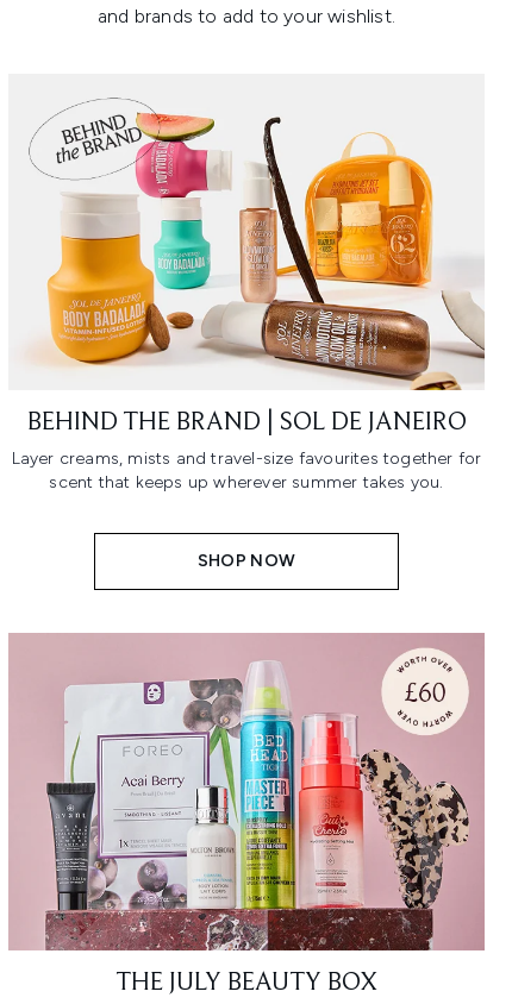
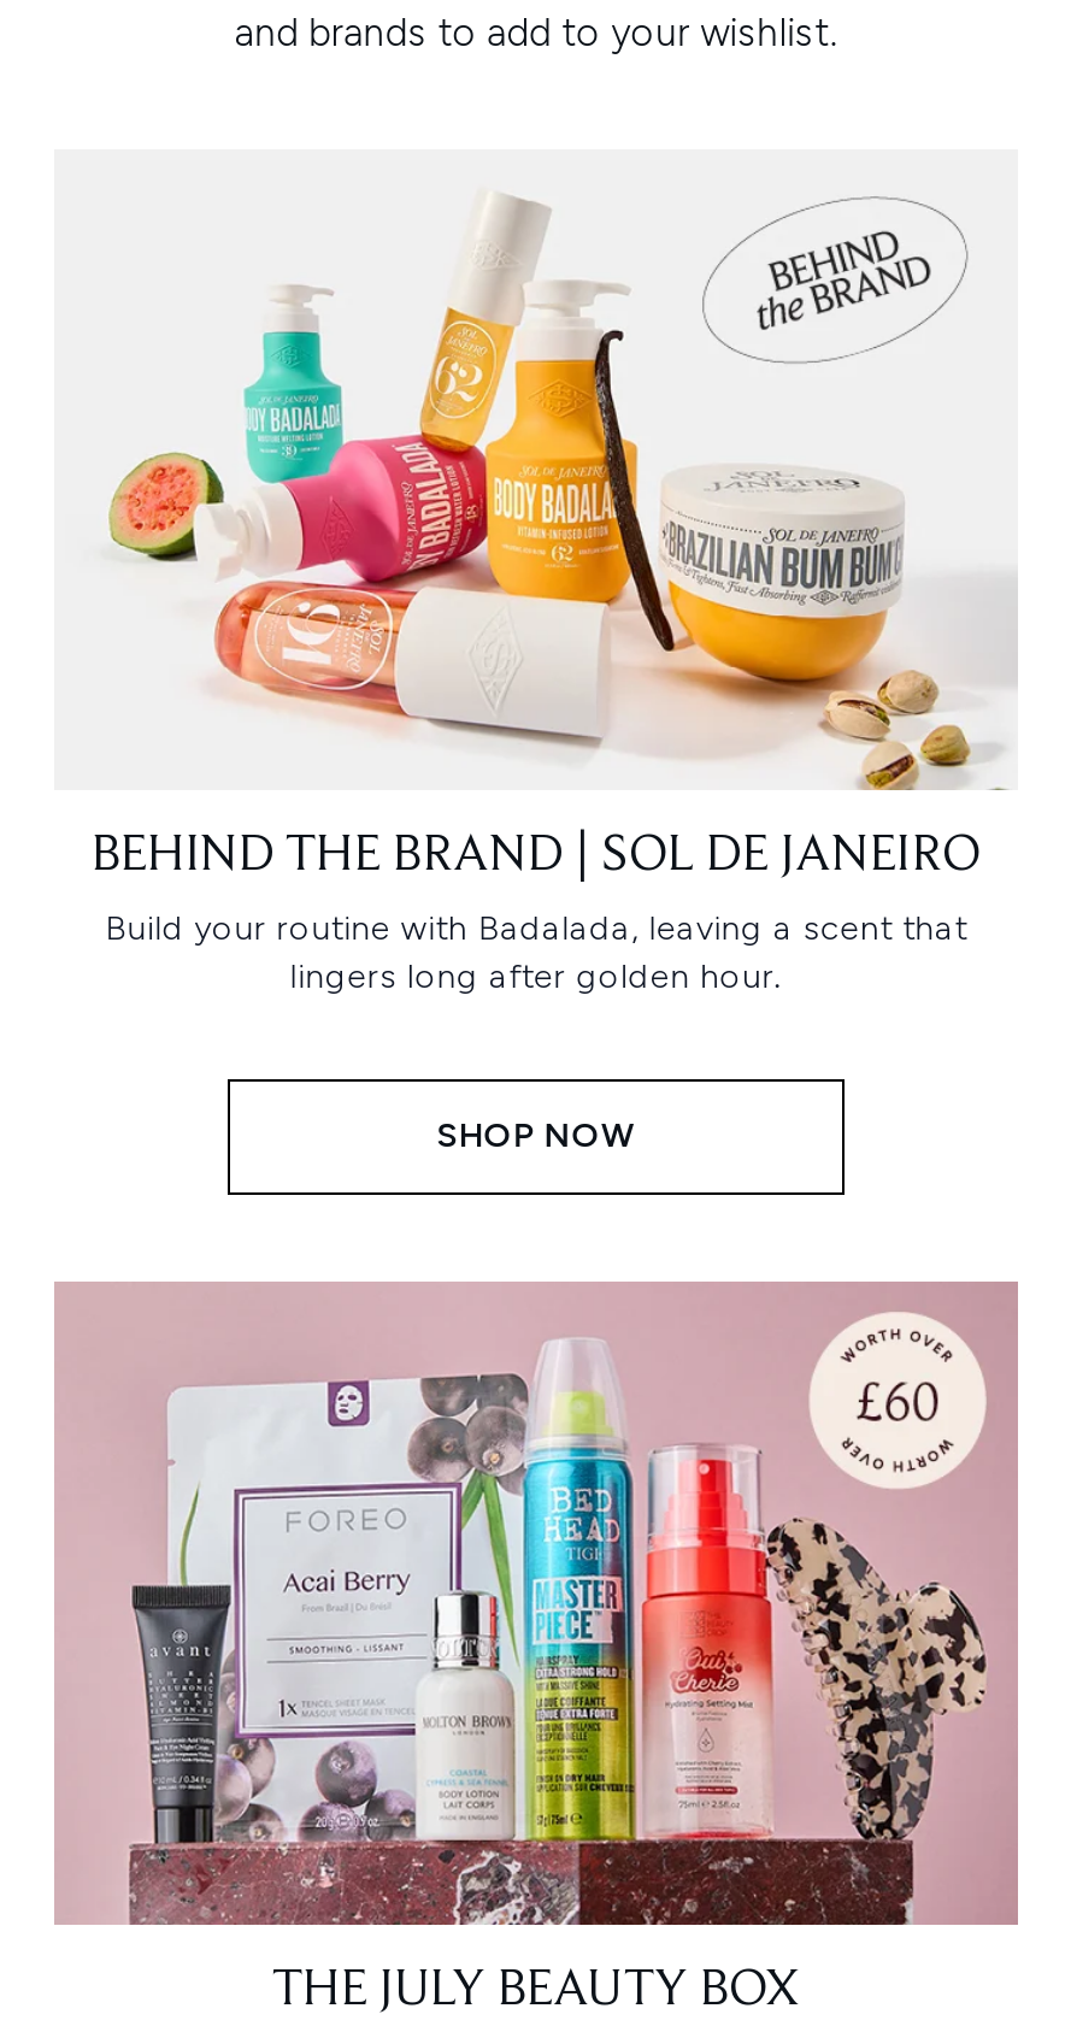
- [image]
+ [image]

- Layer creams, mists and travel-size favourites together for
- scent that keeps up wherever summer takes you.
+ Build your routine with Badalada, leaving a scent that
+ lingers long after golden hour.
